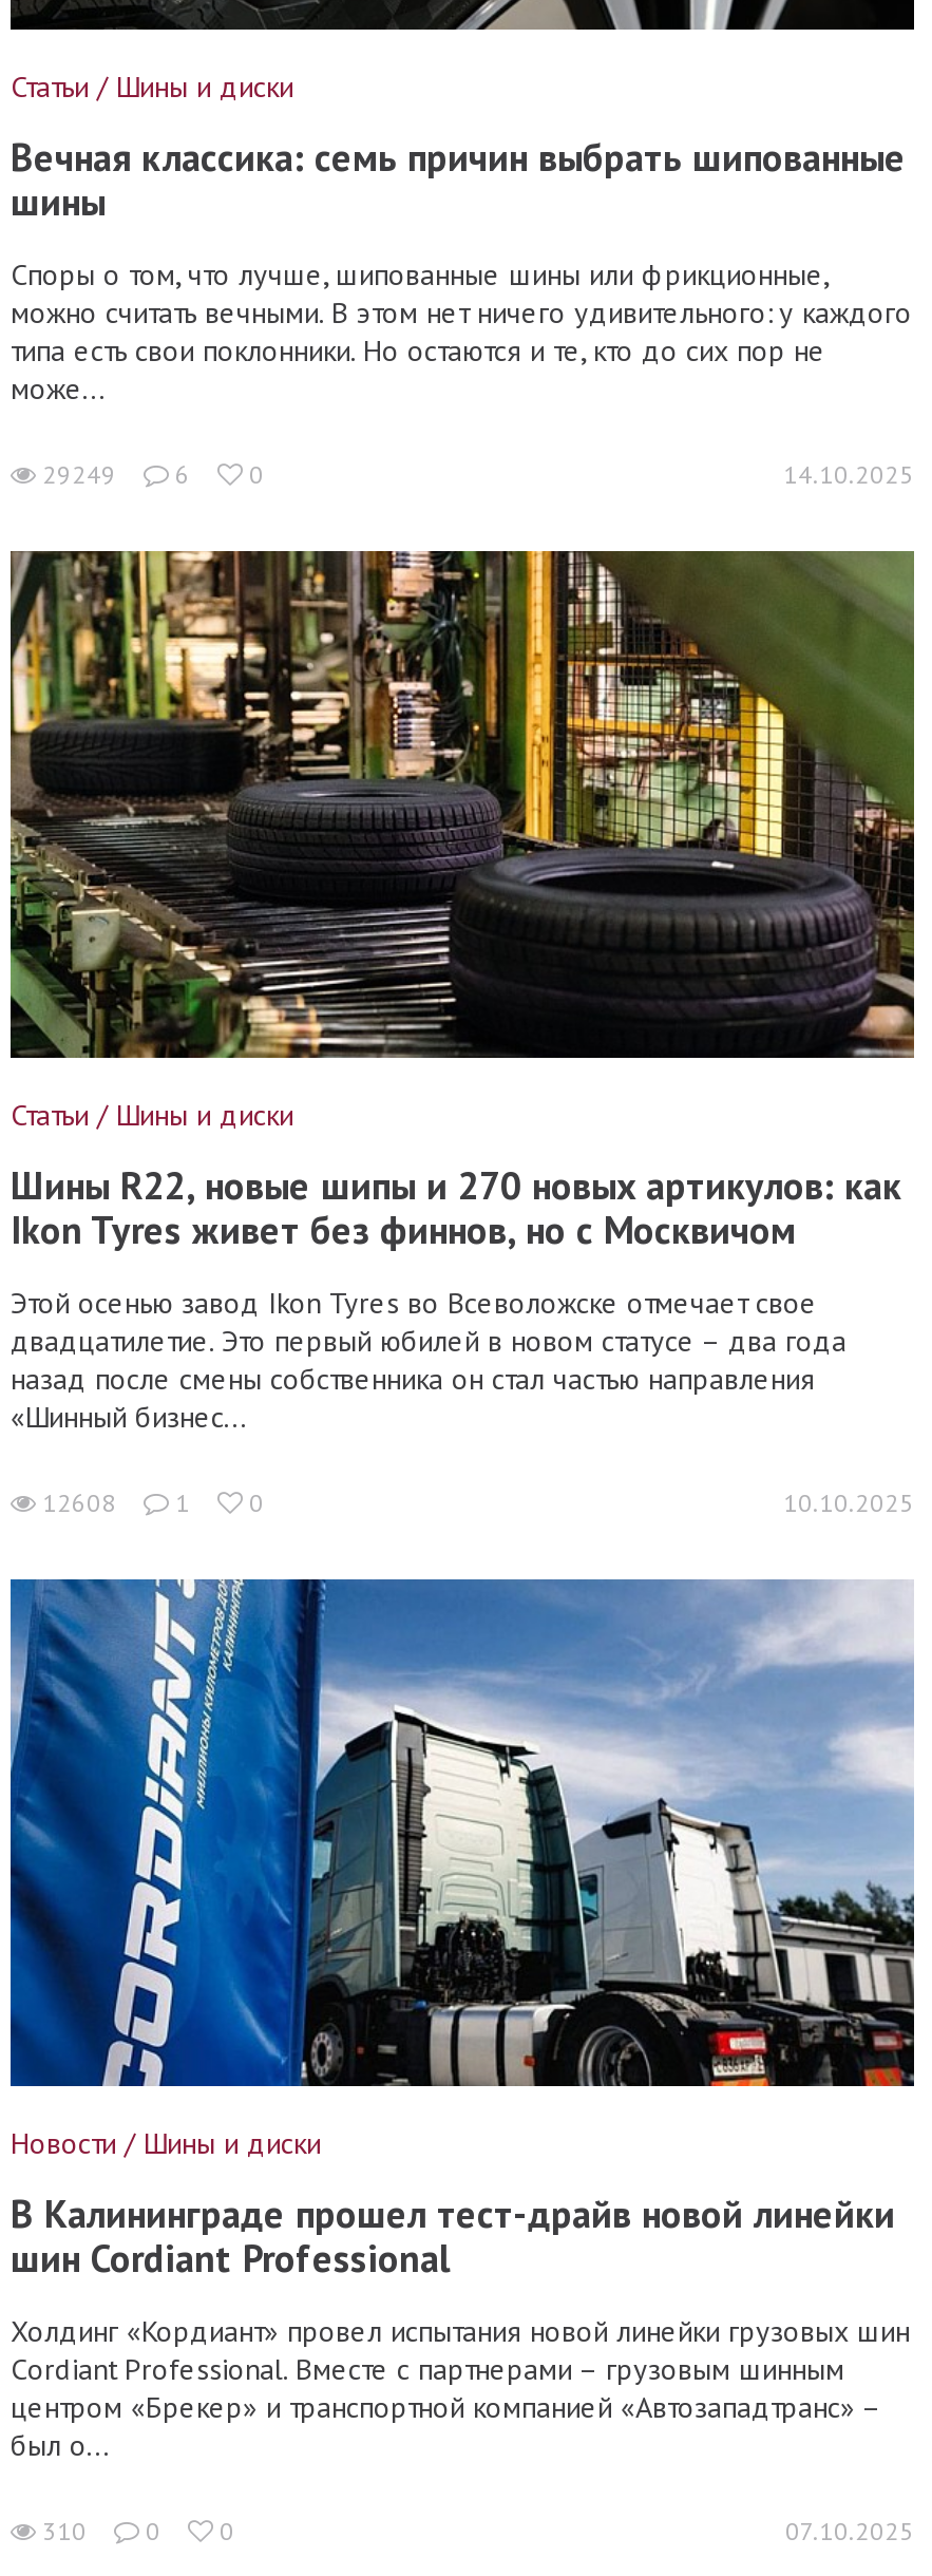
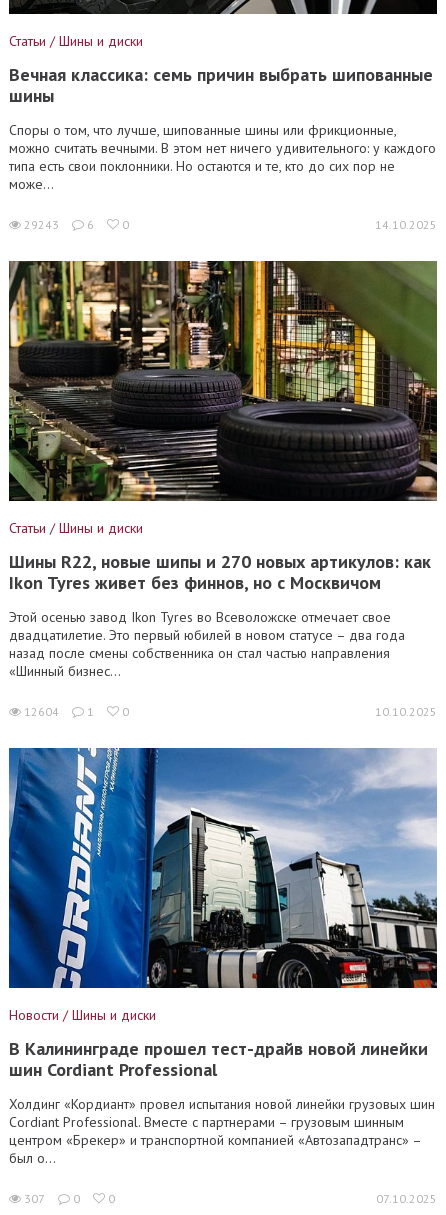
- 29249 6 0
+ 29243 6 0

- 12608 1 0
+ 12604 1 0

- 310 0 0
+ 307 0 0
